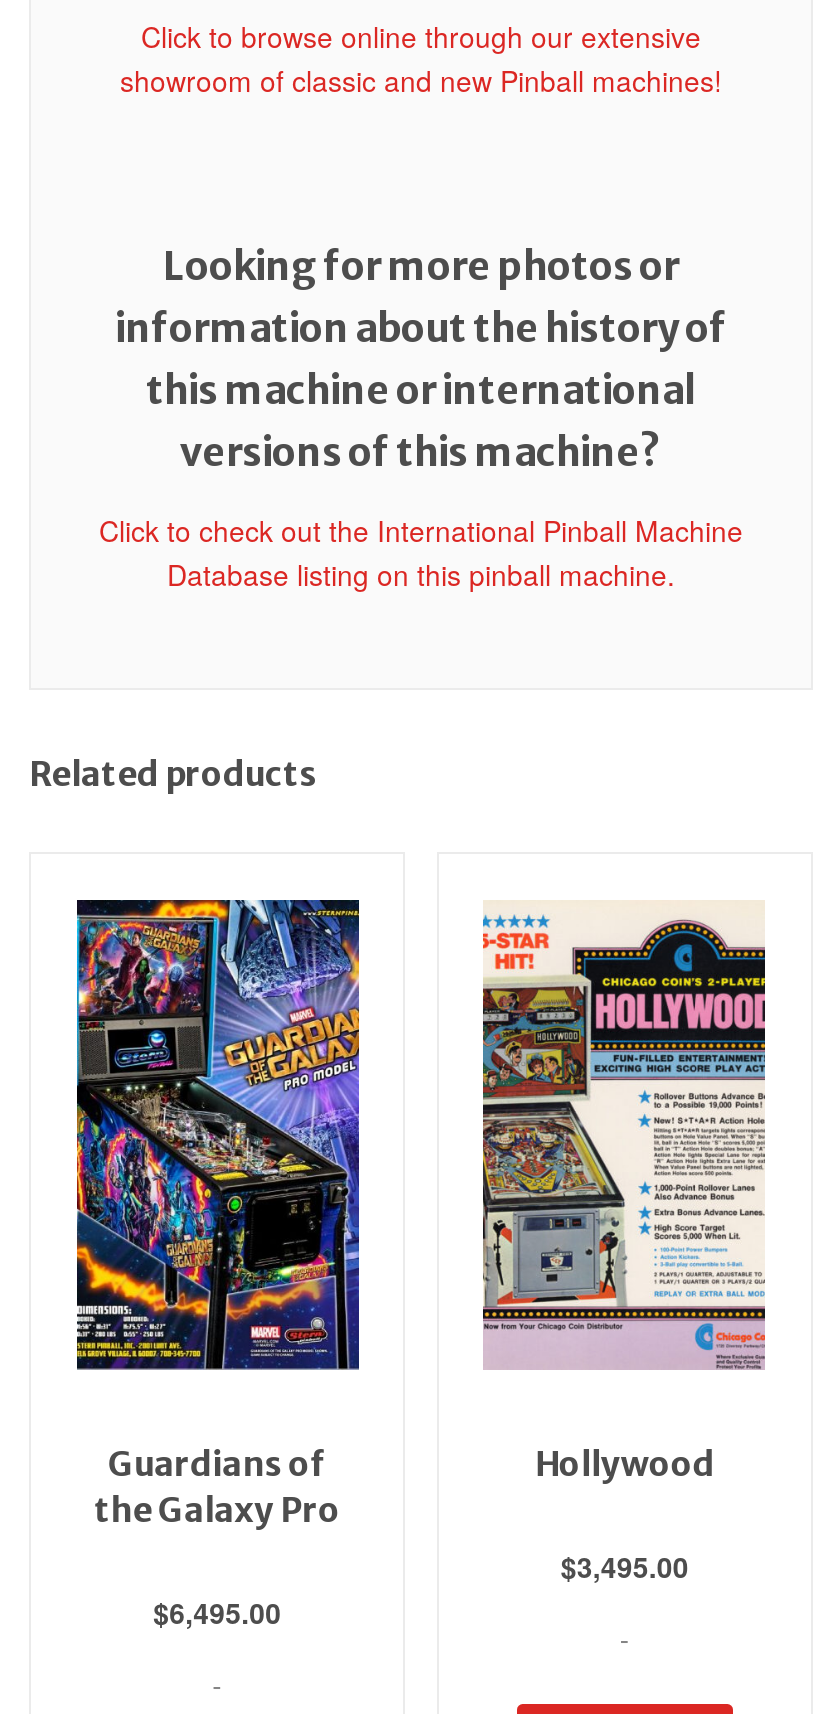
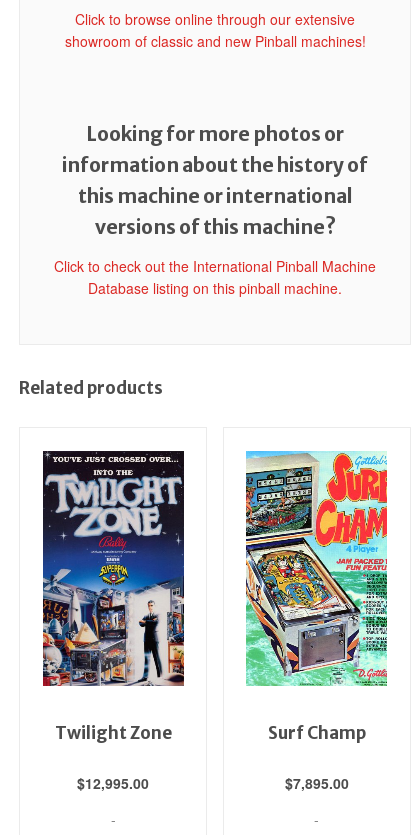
- [image]
- Guardians of
- the Galaxy Pro
+ [image]
+ Twilight Zone

- [image]
- Hollywood
+ [image]
+ Surf Champ

- $3,495.00
+ $7,895.00

- $6,495.00
+ $12,995.00
